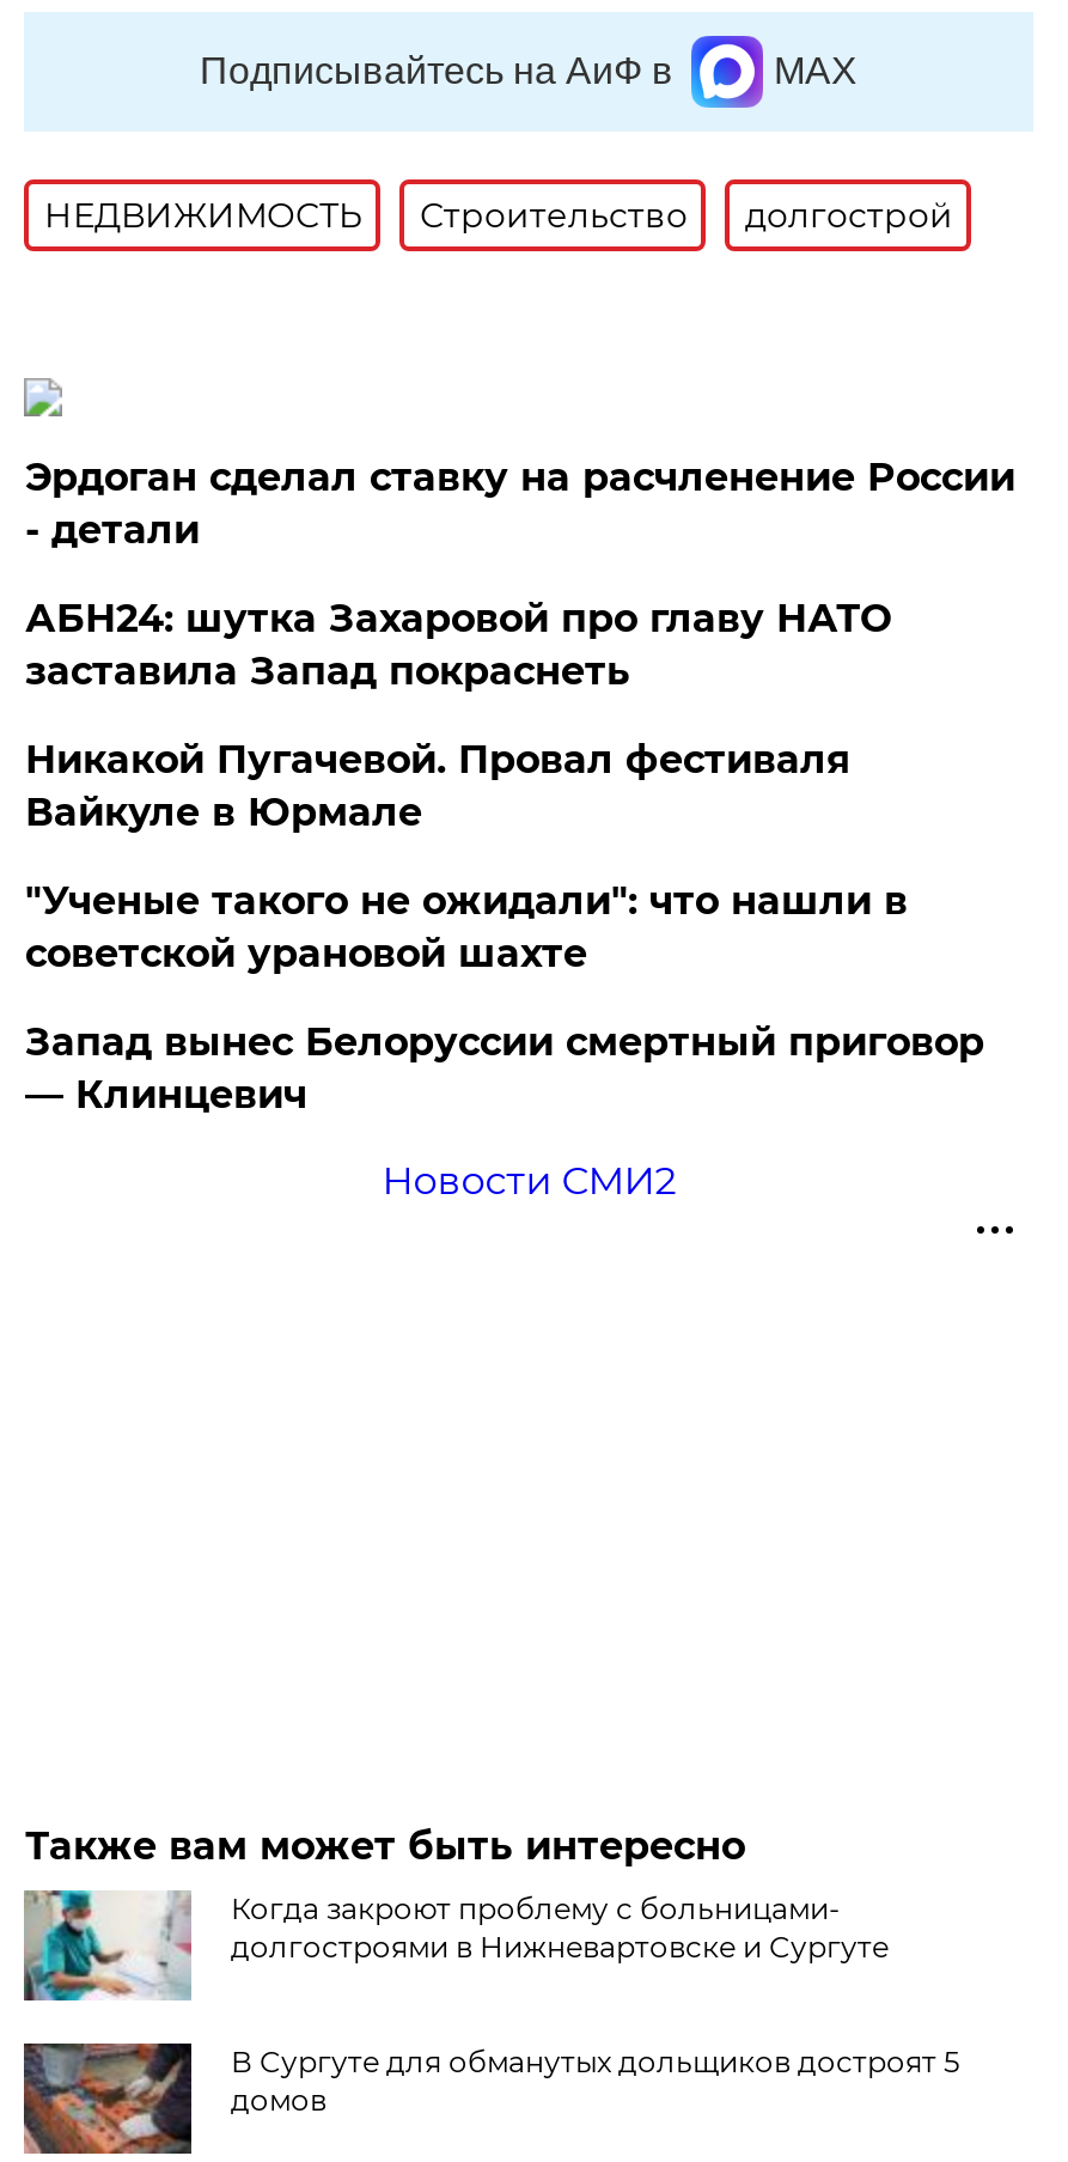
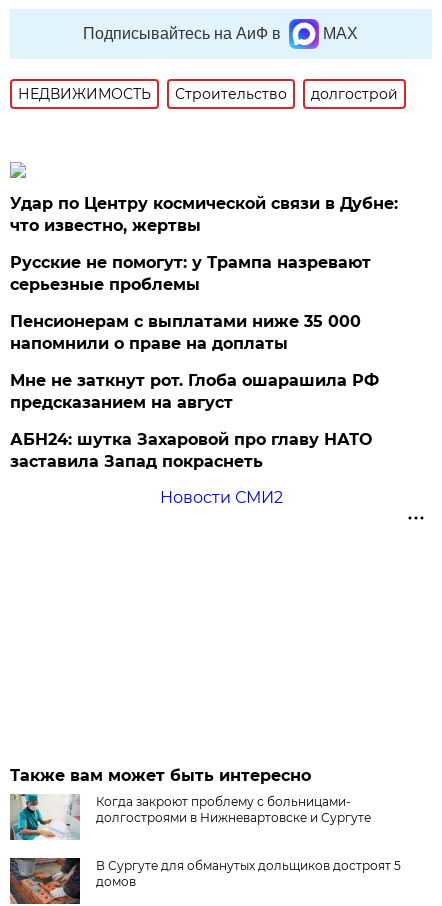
- Эрдоган сделал ставку на расчленение России
- - детали
+ Удар по Центру космической связи в Дубне:
+ что известно, жертвы
+ Русские не помогут: у Трампа назревают
+ серьезные проблемы
+ Пенсионерам с выплатами ниже 35 000
+ напомнили о праве на доплаты
+ Мне не заткнут рот. Глоба ошарашила РФ
+ предсказанием на август

moved down: АБН24: шутка Захаровой про главу НАТО | заставила Запад покраснеть

- Никакой Пугачевой. Провал фестиваля
- Вайкуле в Юрмале
- "Ученые такого не ожидали": что нашли в
- советской урановой шахте
- Запад вынес Белоруссии смертный приговор
- — Клинцевич
